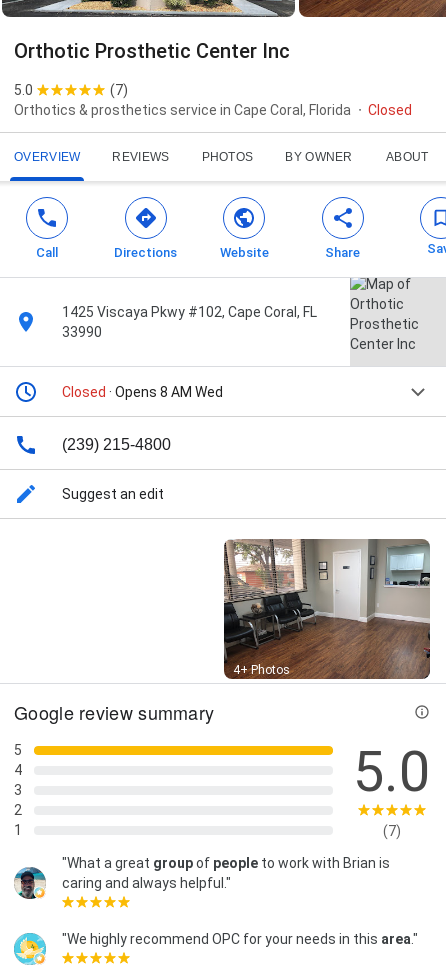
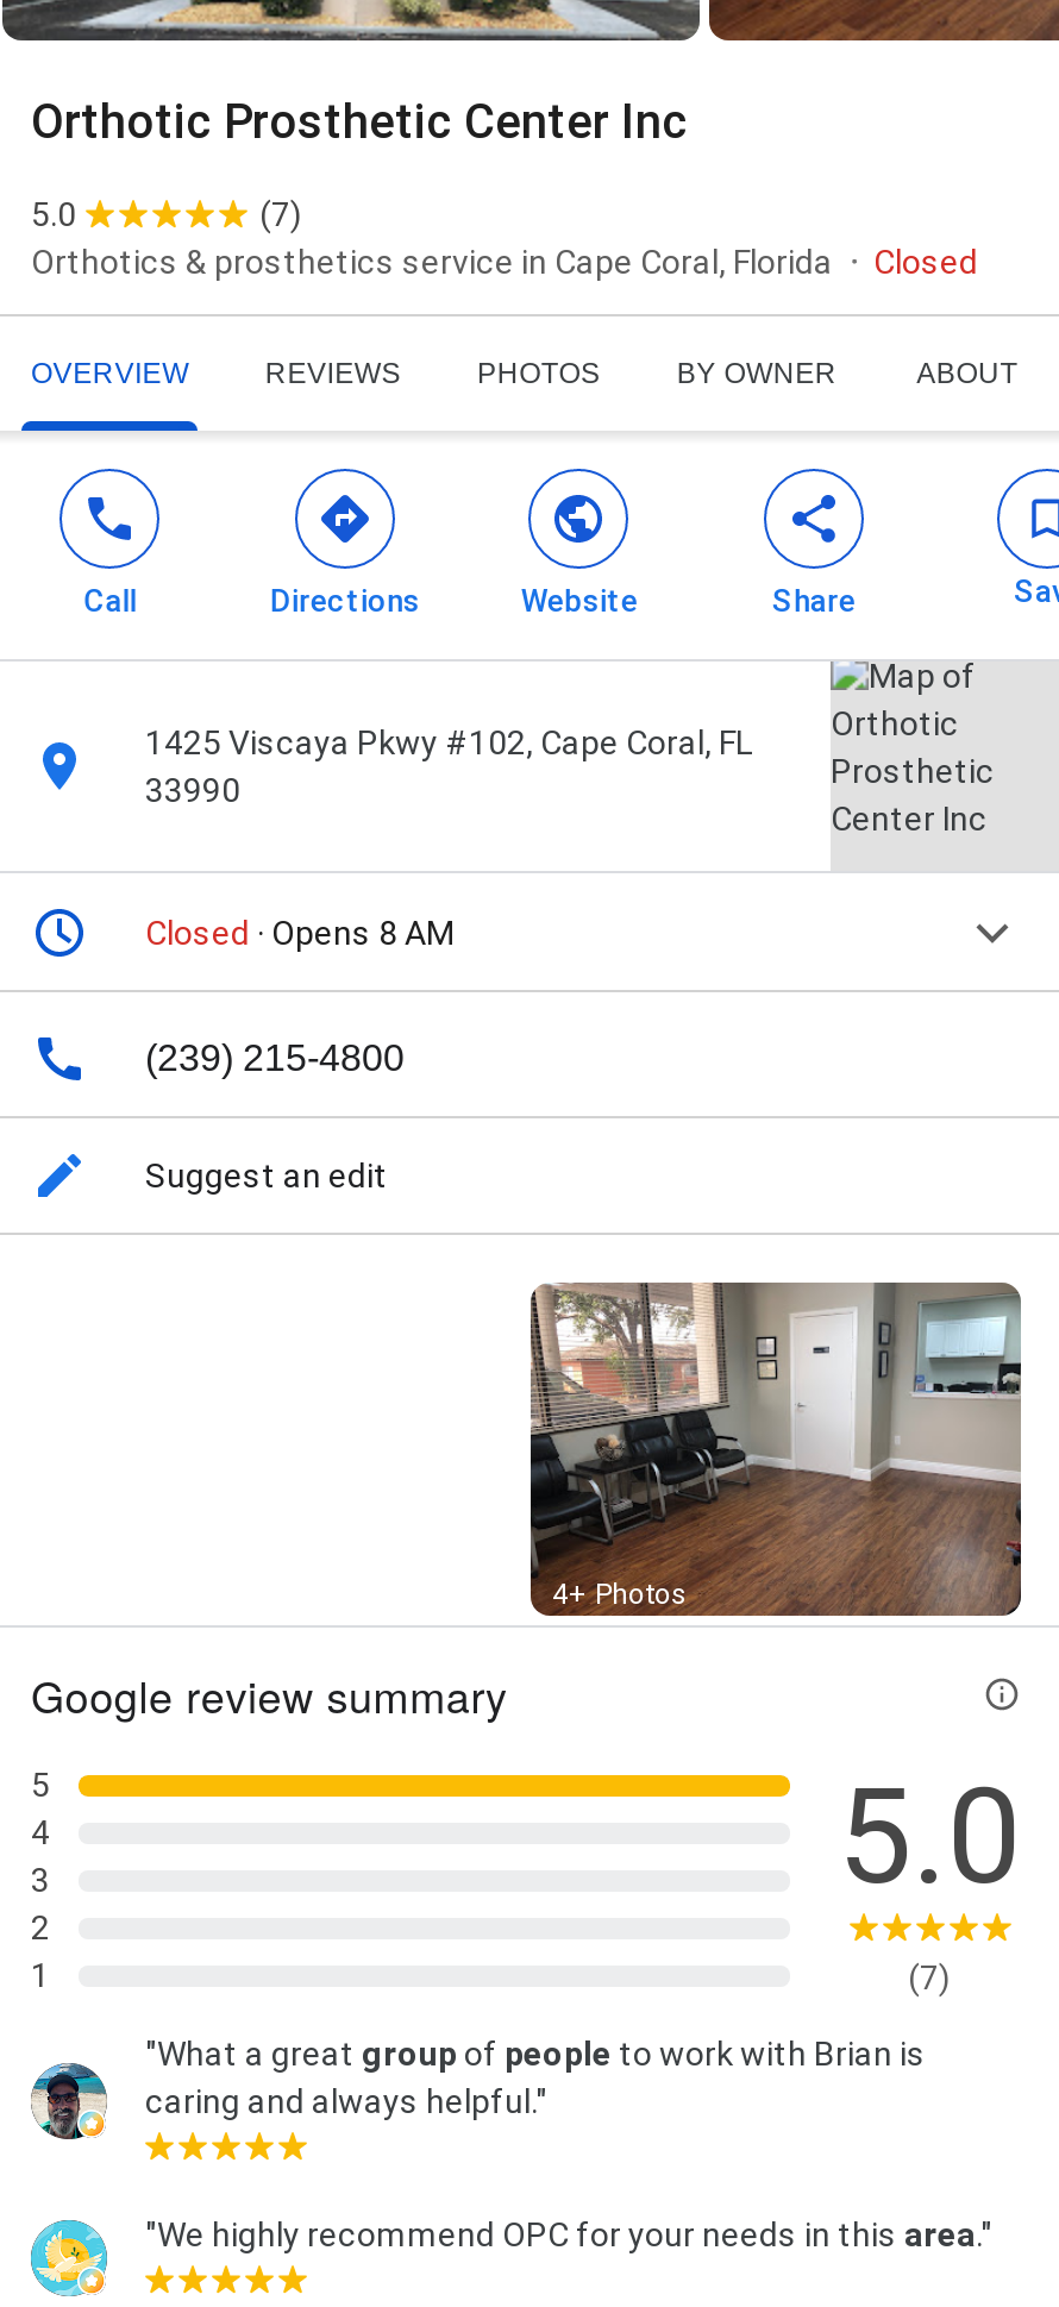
- Closed · Opens 8 AM Wed
+ Closed · Opens 8 AM
